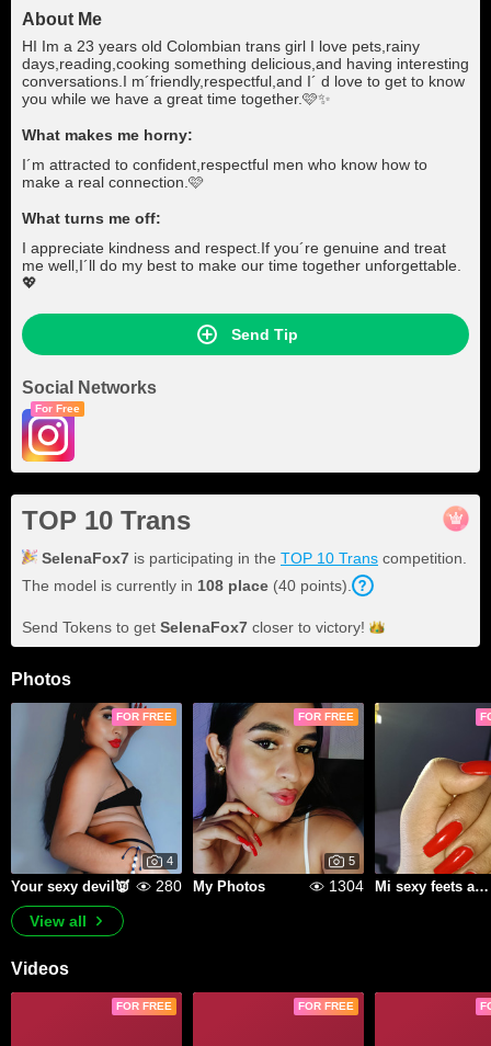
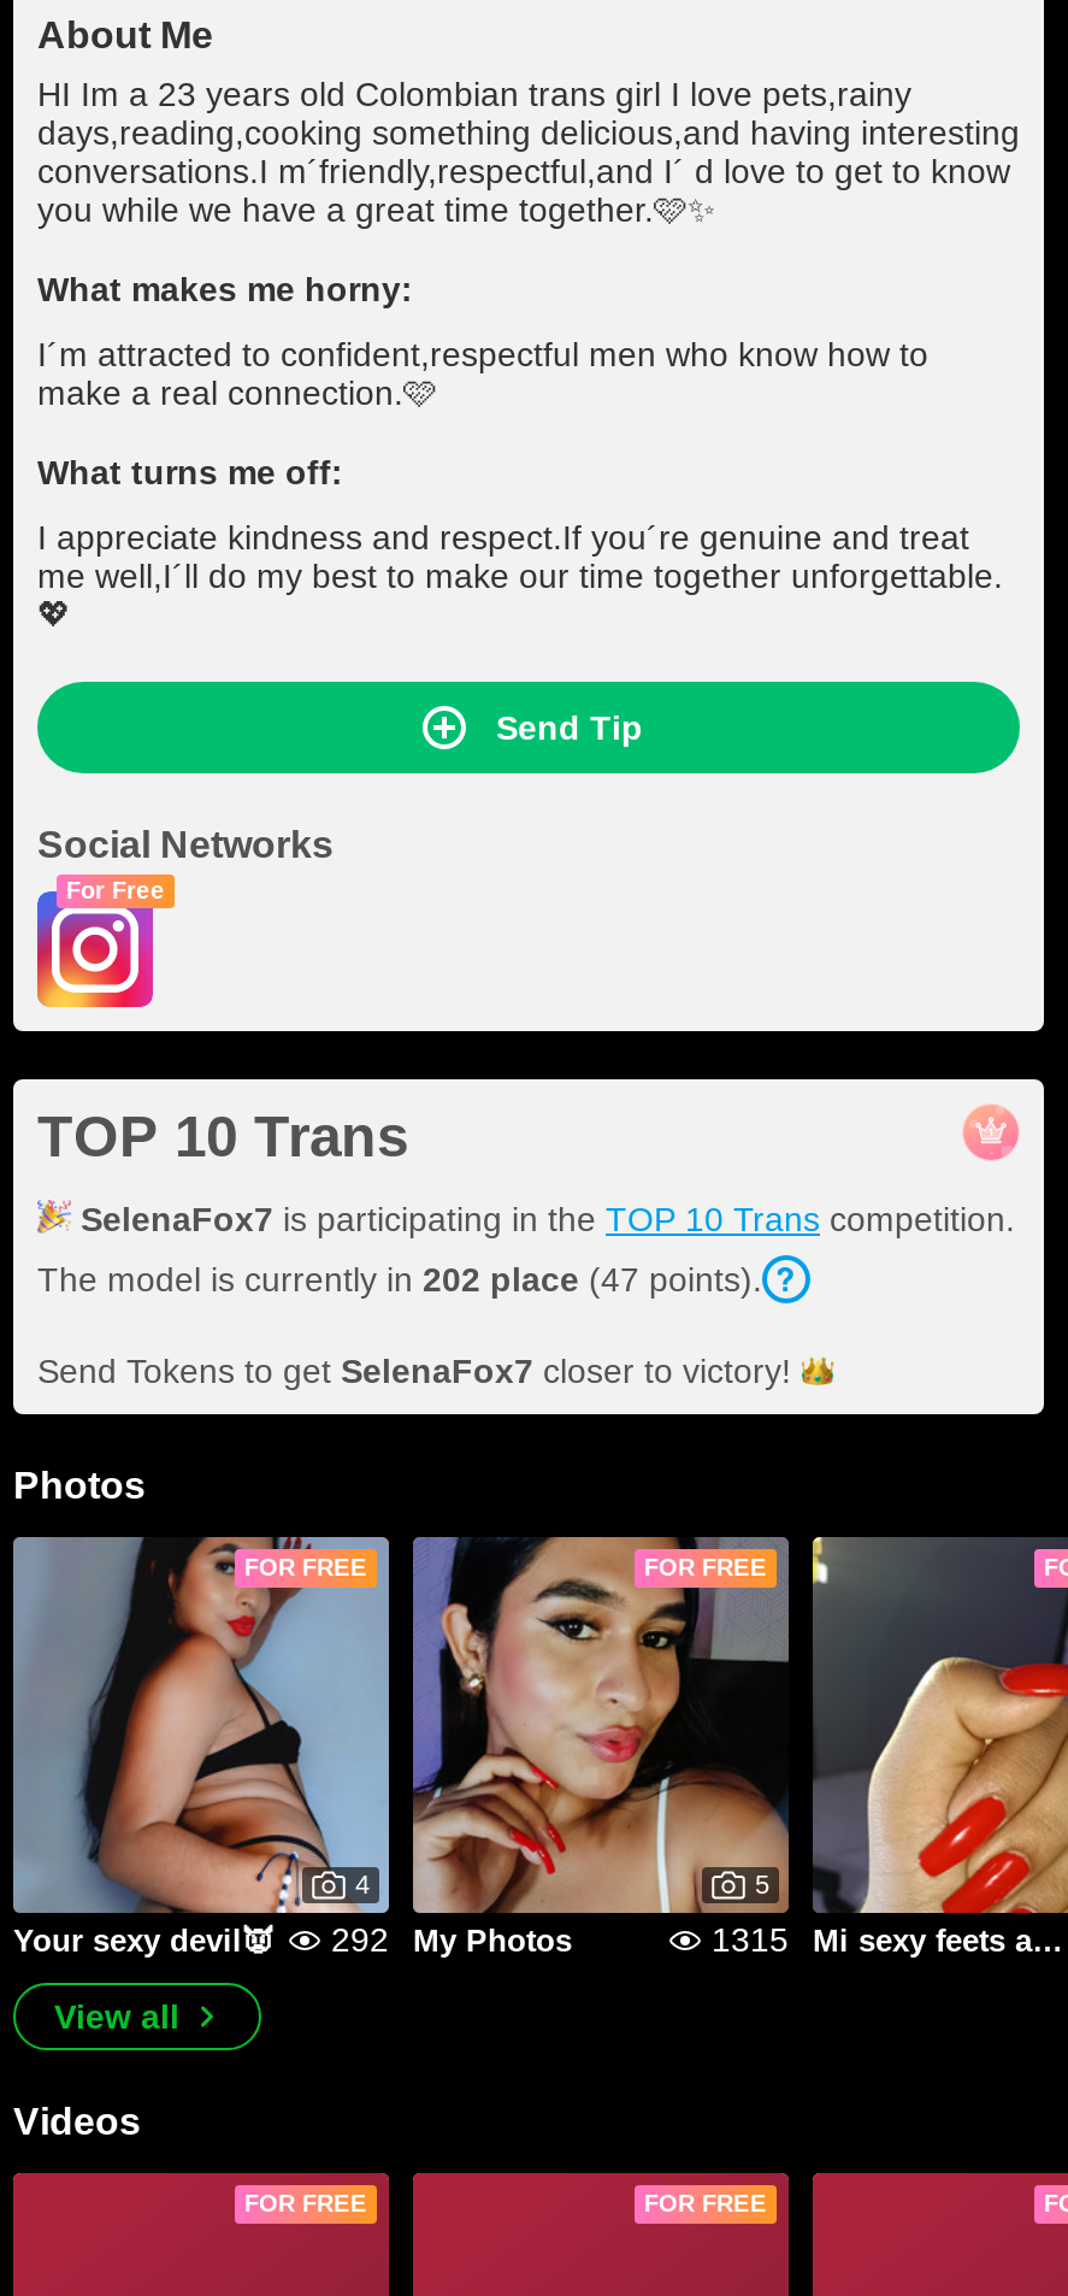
- The model is currently in 108 place (40 points).
+ The model is currently in 202 place (47 points).

- 280
+ 292

- 1304
+ 1315
